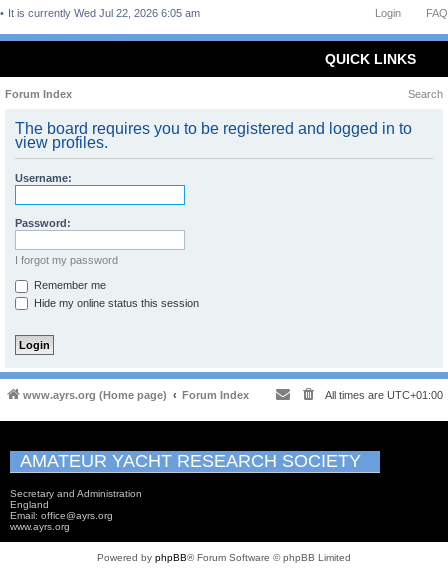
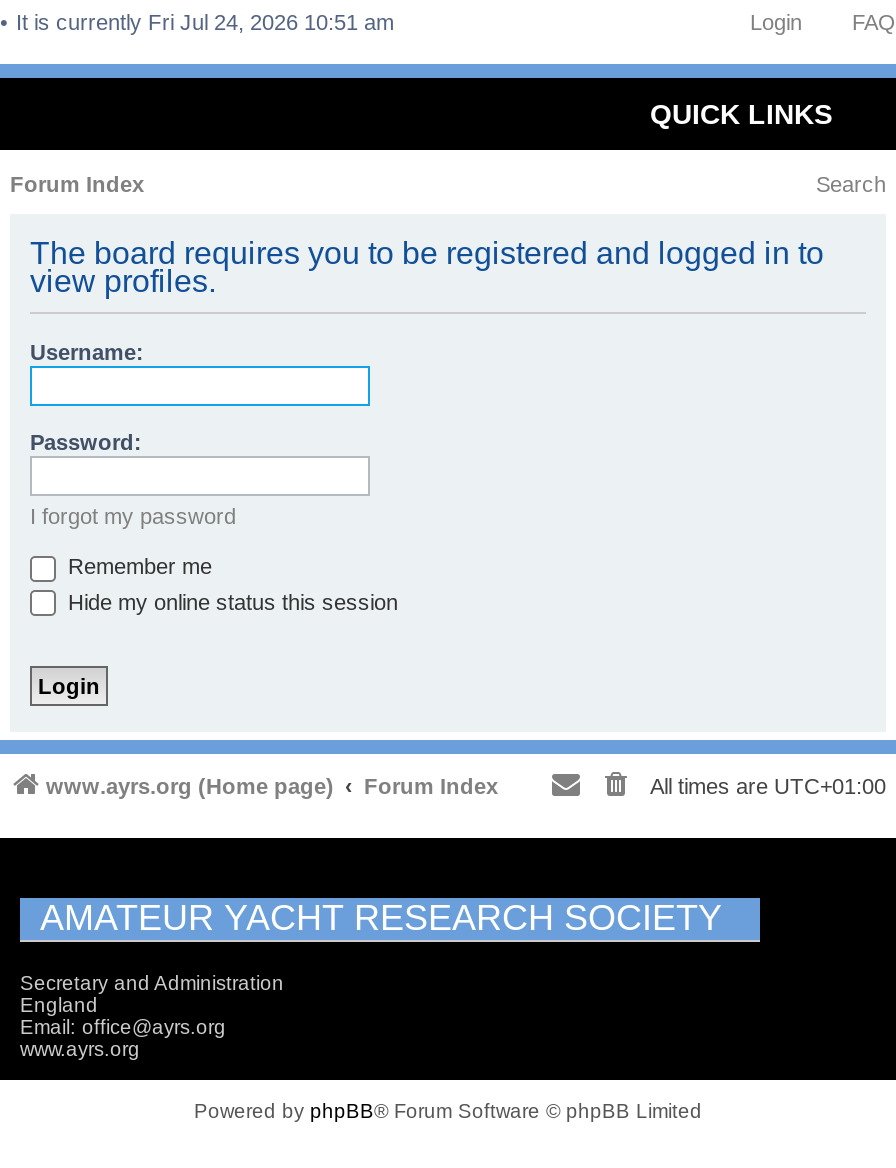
- It is currently Wed Jul 22, 2026 6:05 am
+ It is currently Fri Jul 24, 2026 10:51 am
